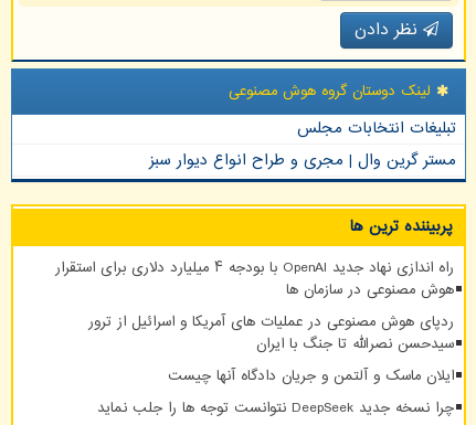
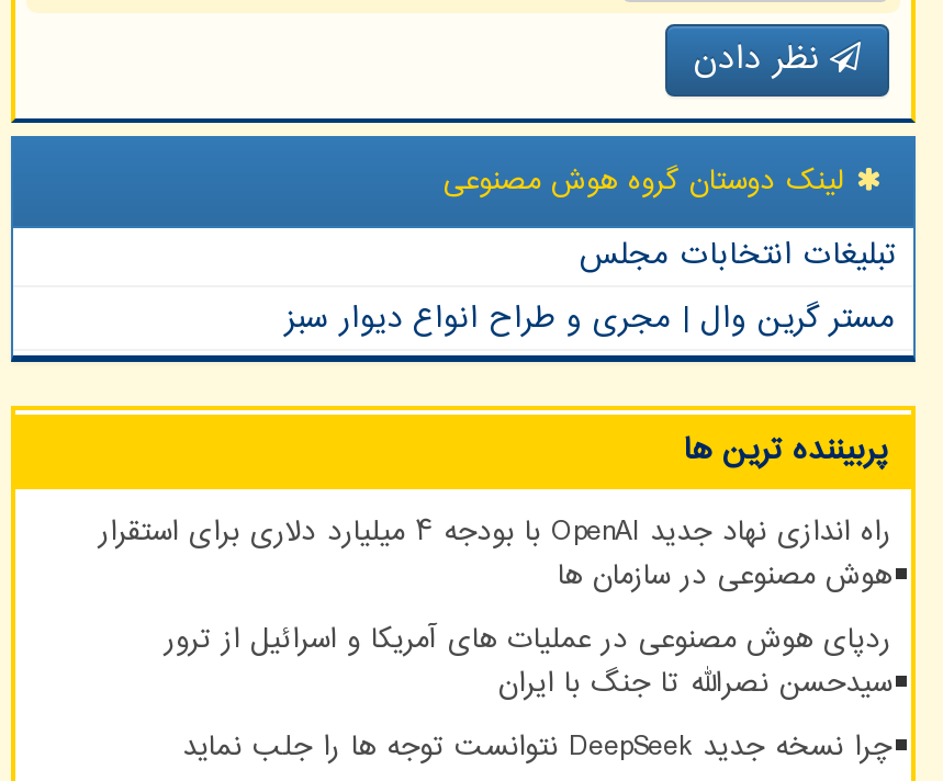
- ایلان ماسک و آلتمن و جریان دادگاه آنها چیست
